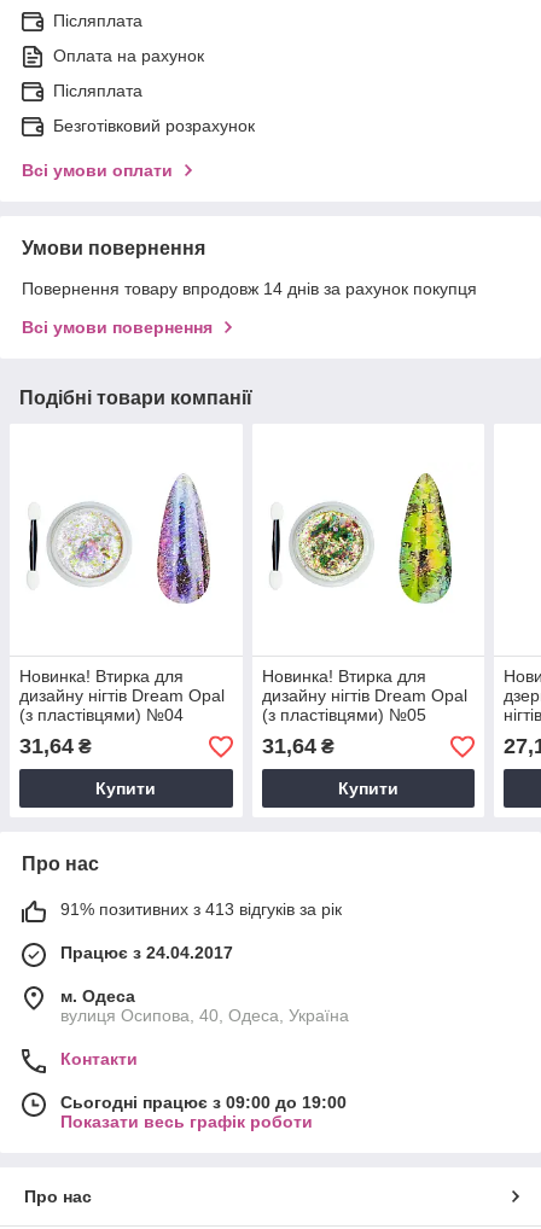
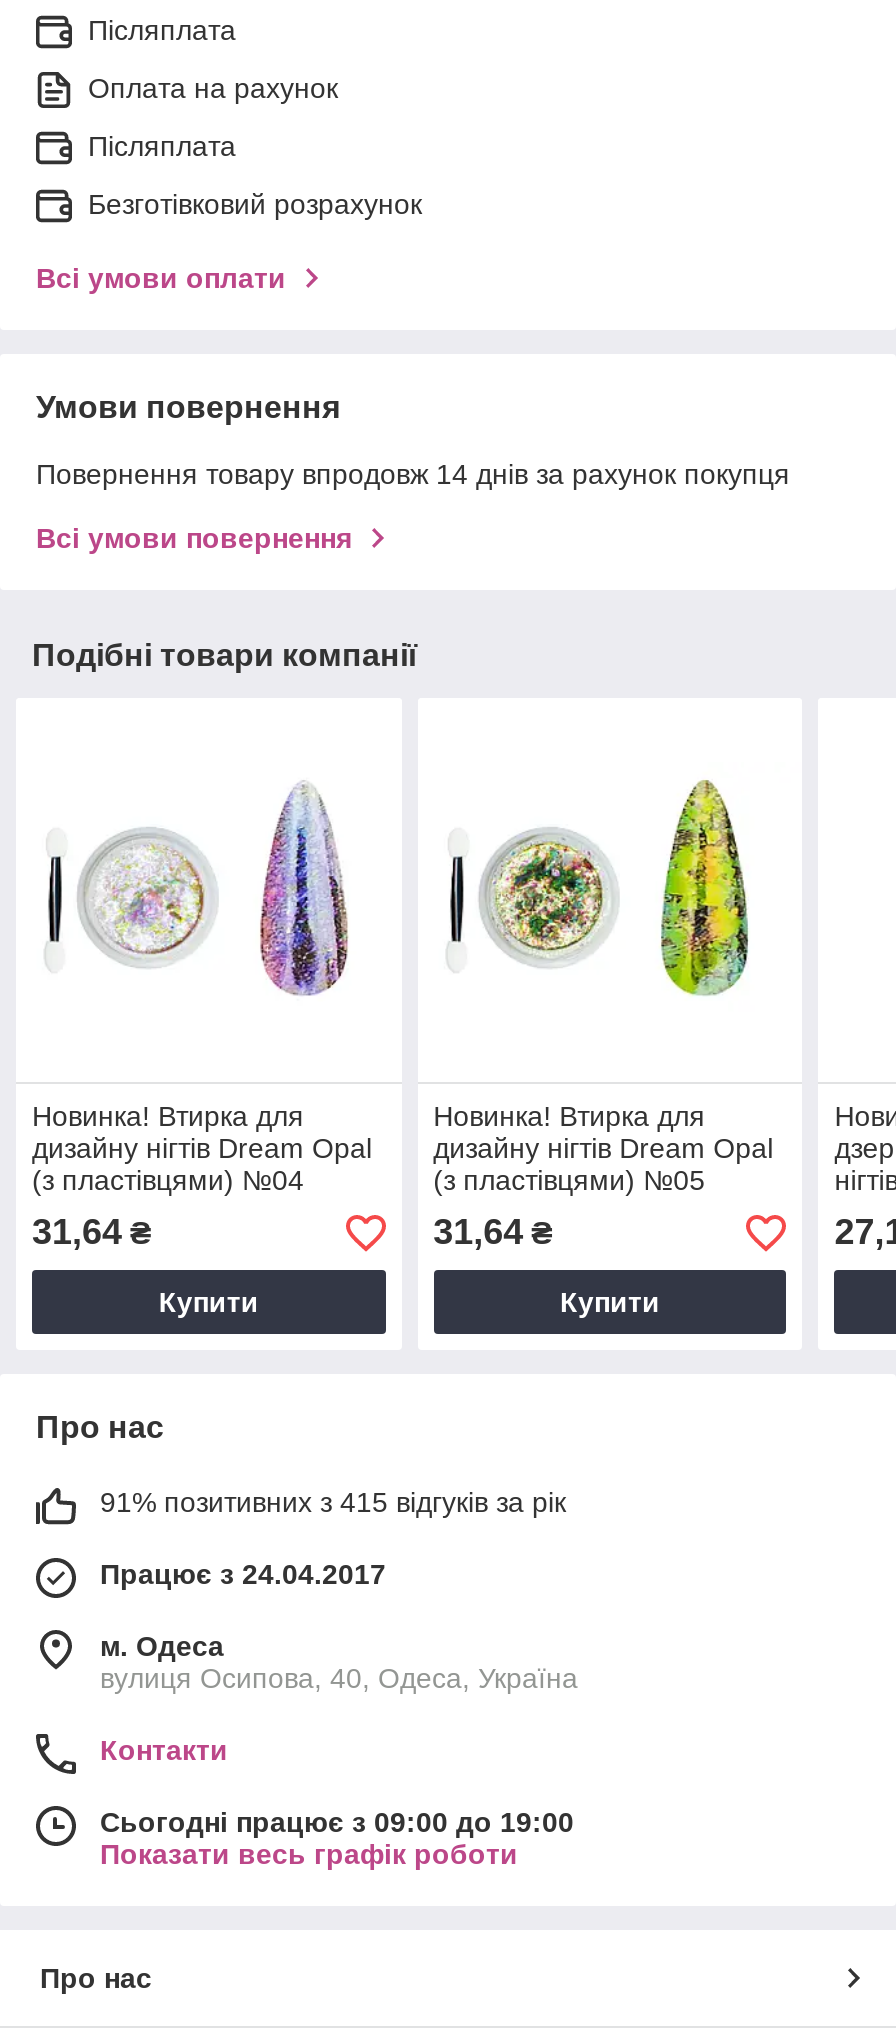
- 91% позитивних з 413 відгуків за рік
+ 91% позитивних з 415 відгуків за рік
